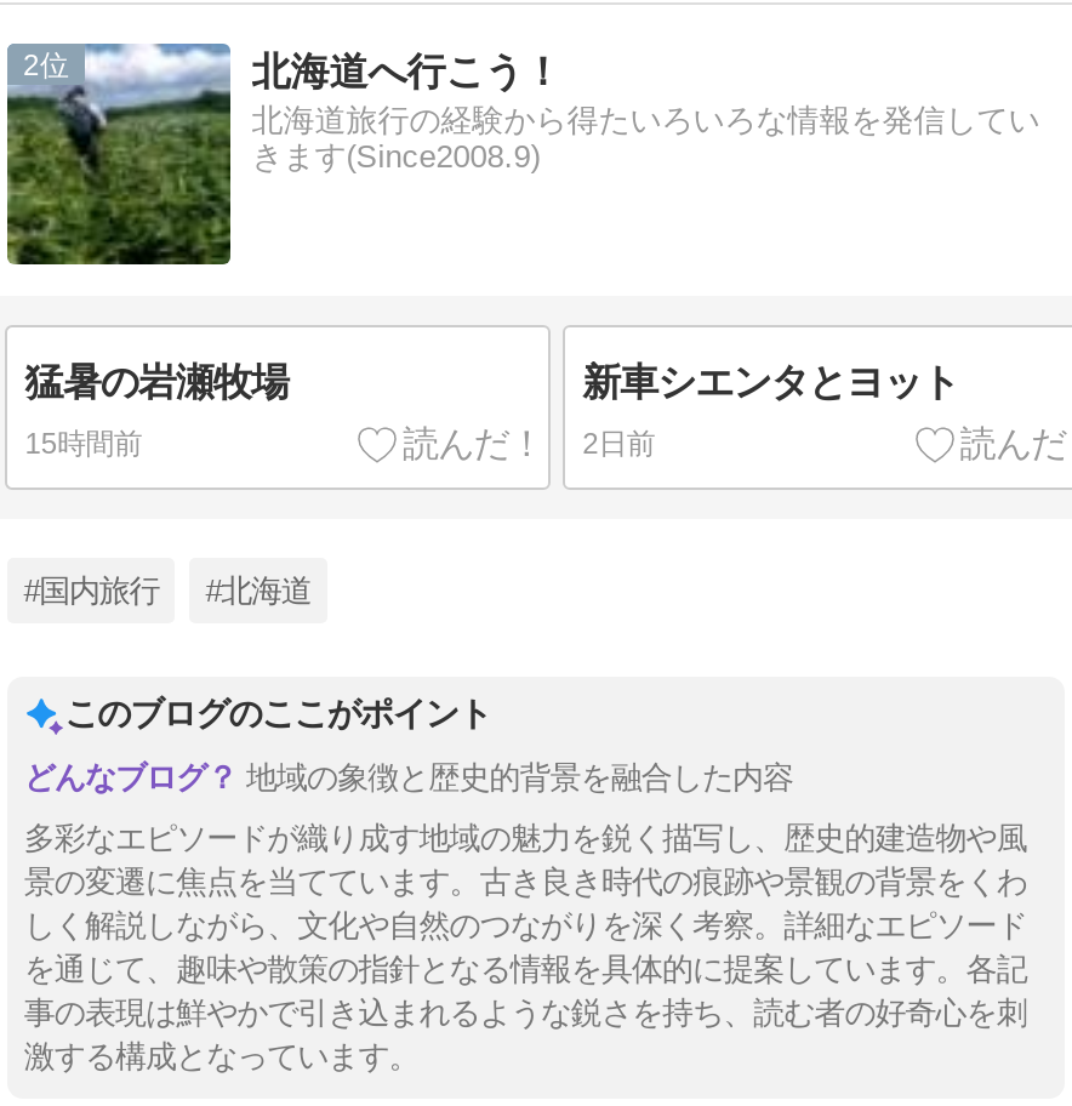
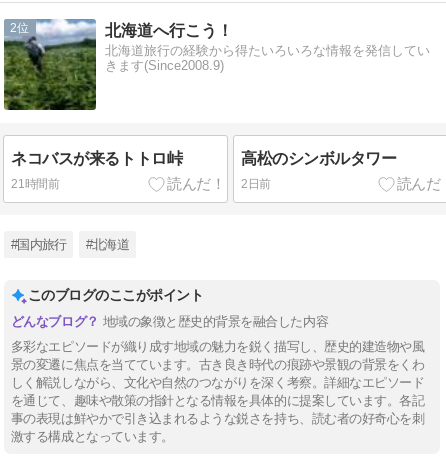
- 猛暑の岩瀬牧場
+ ネコバスが来るトトロ峠

- 新車シエンタとヨット
+ 高松のシンボルタワー

- 15時間前
+ 21時間前
